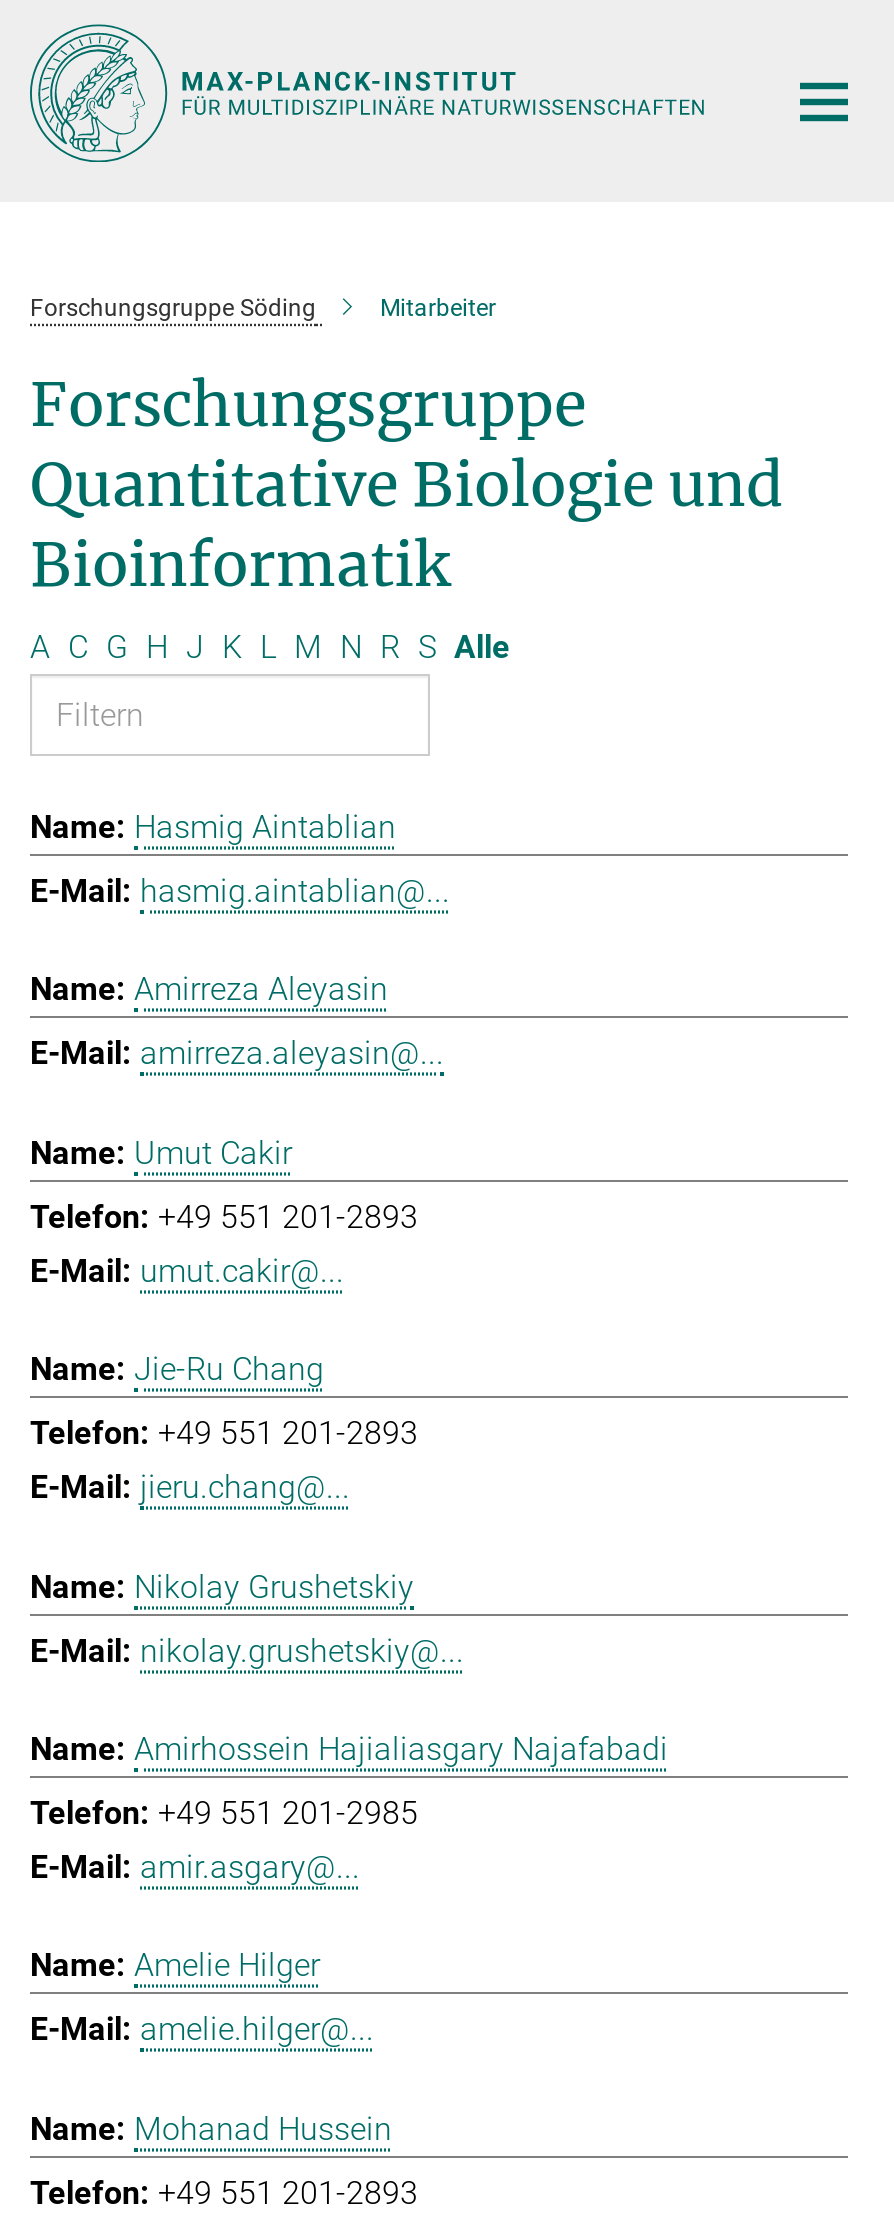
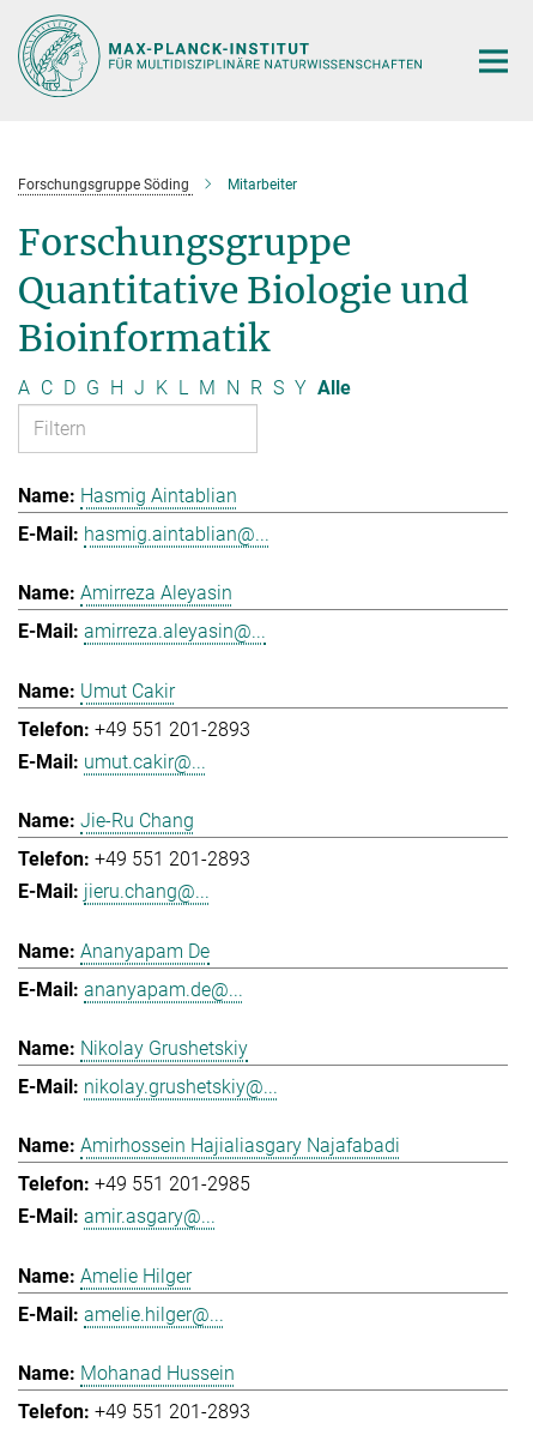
- A C G H J K L M N R S Alle
+ A C D G H J K L M N R S Y Alle

+ Ananyapam De
+ ananyapam.de@...
